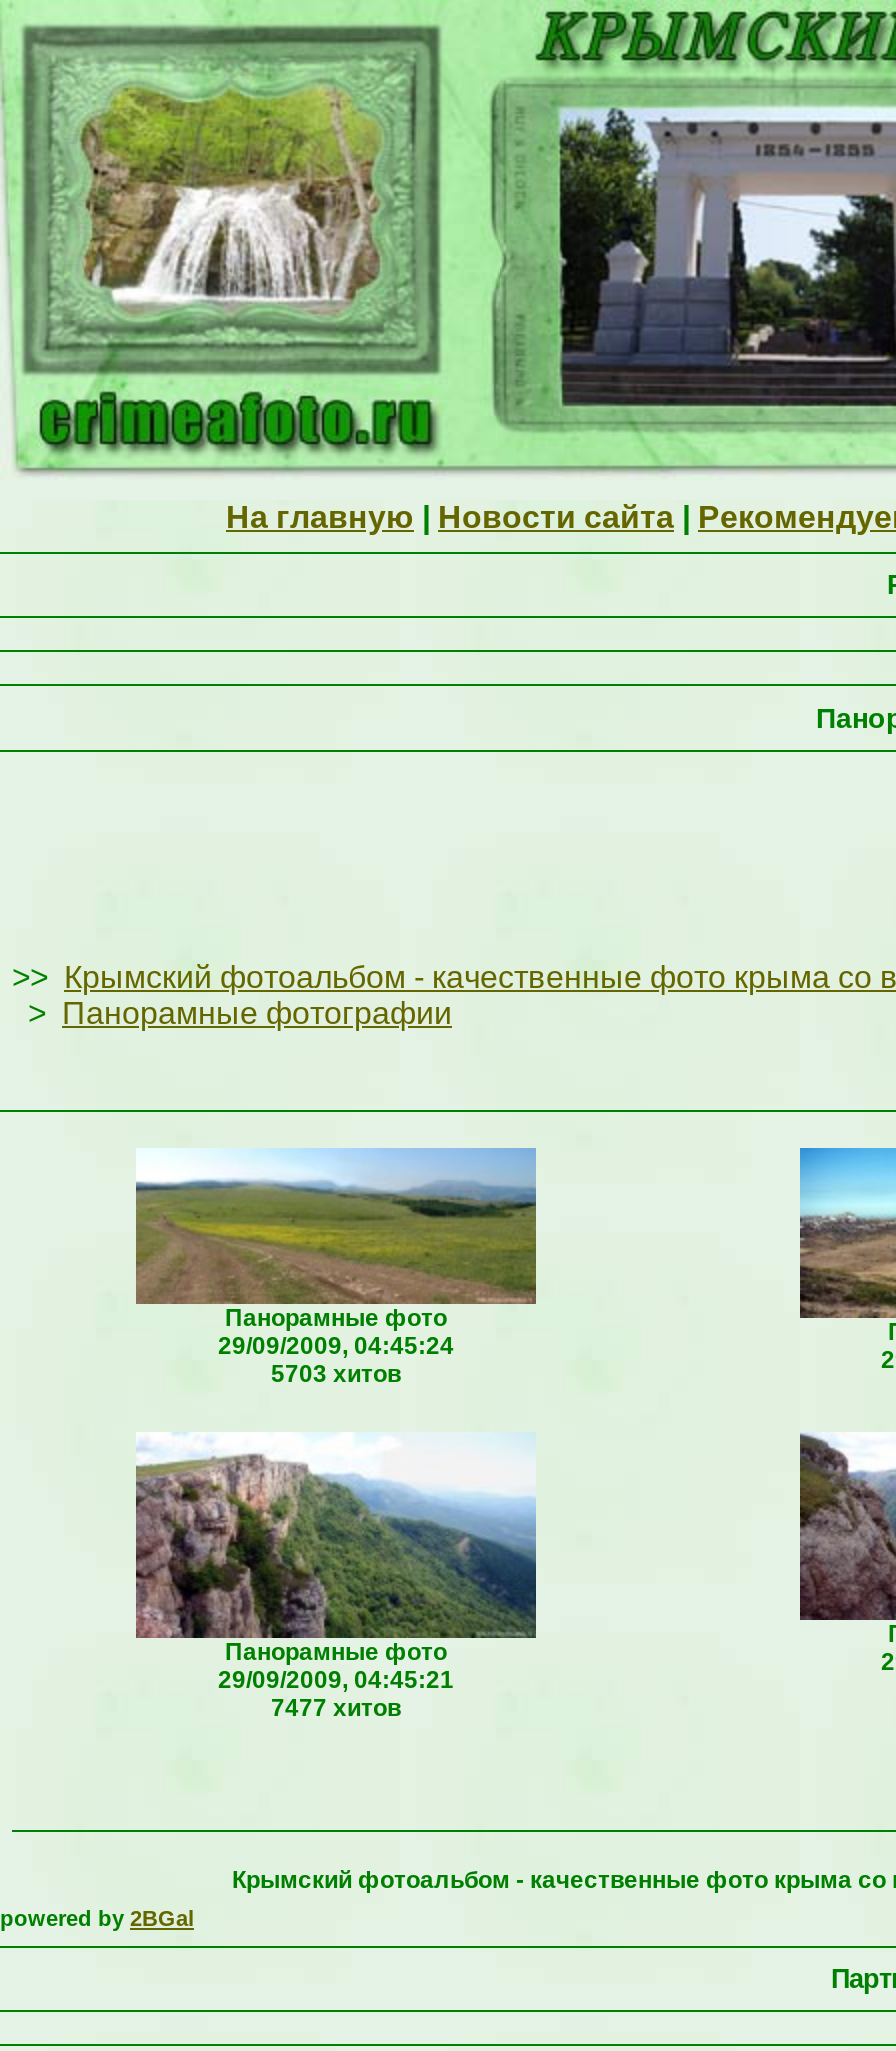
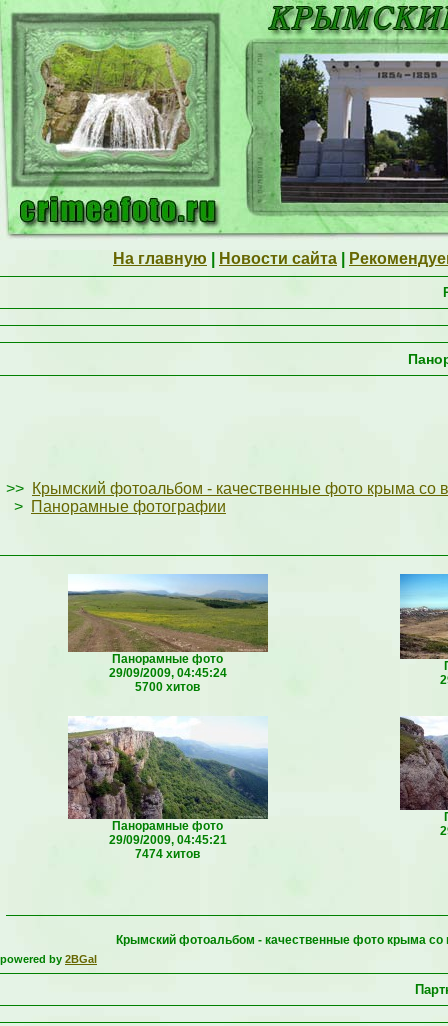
- 5703 хитов
+ 5700 хитов

- 7477 хитов
+ 7474 хитов
